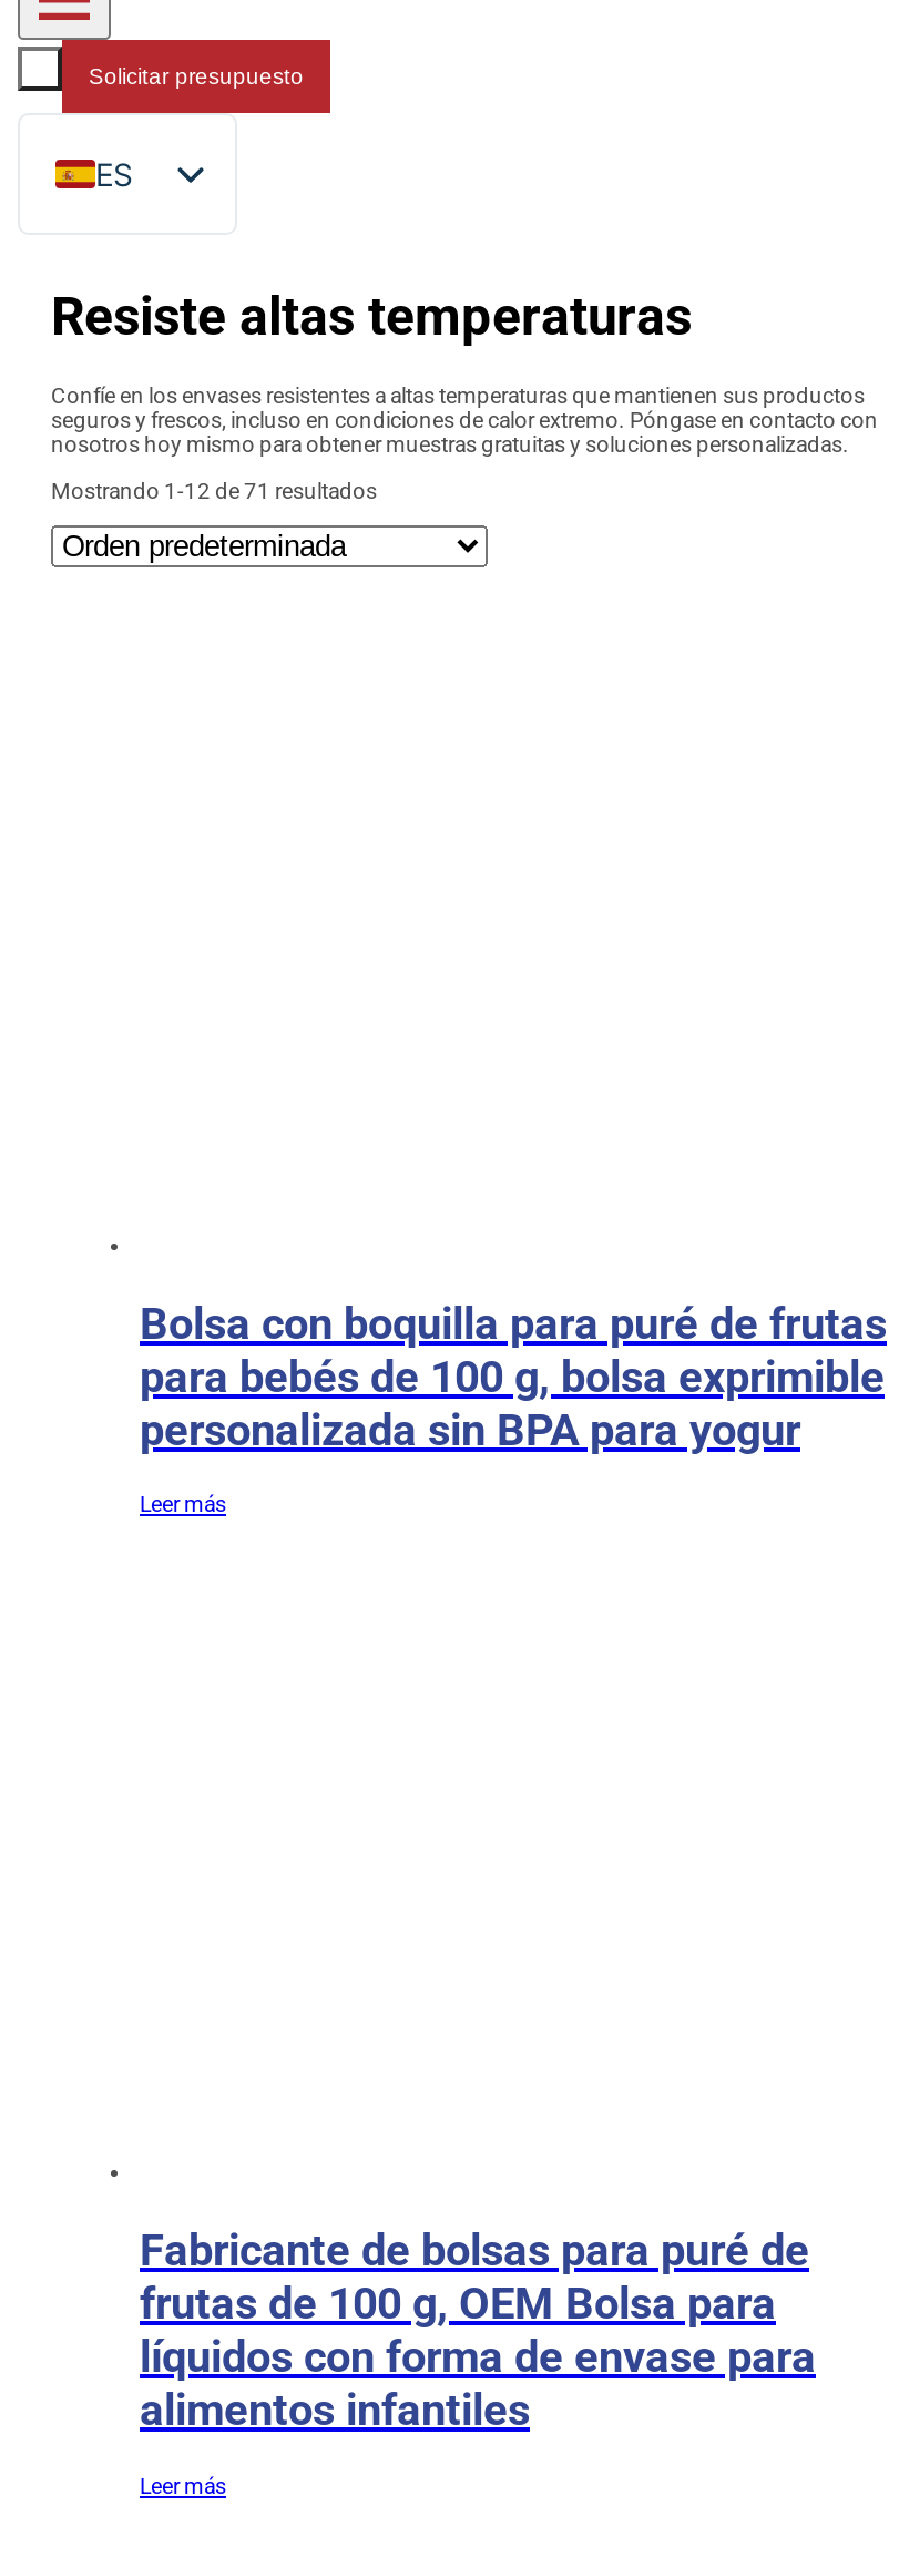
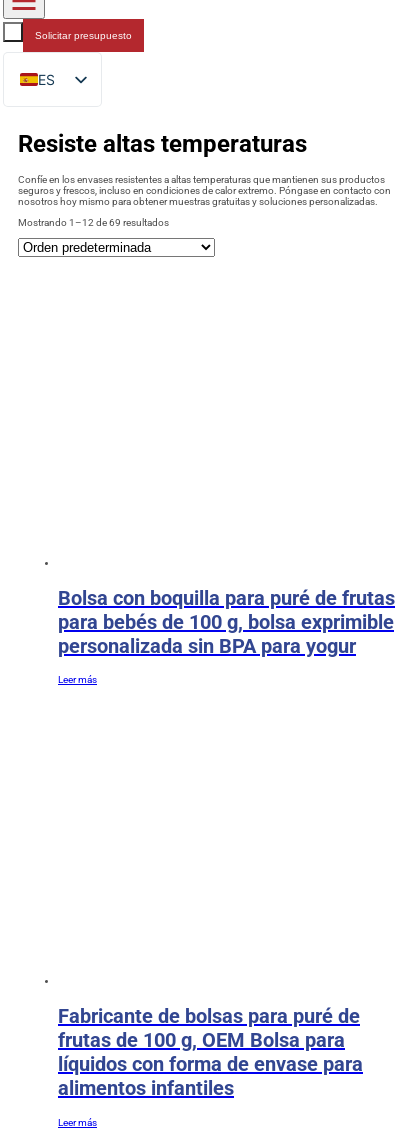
- Mostrando 1-12 de 71 resultados
+ Mostrando 1–12 de 69 resultados
